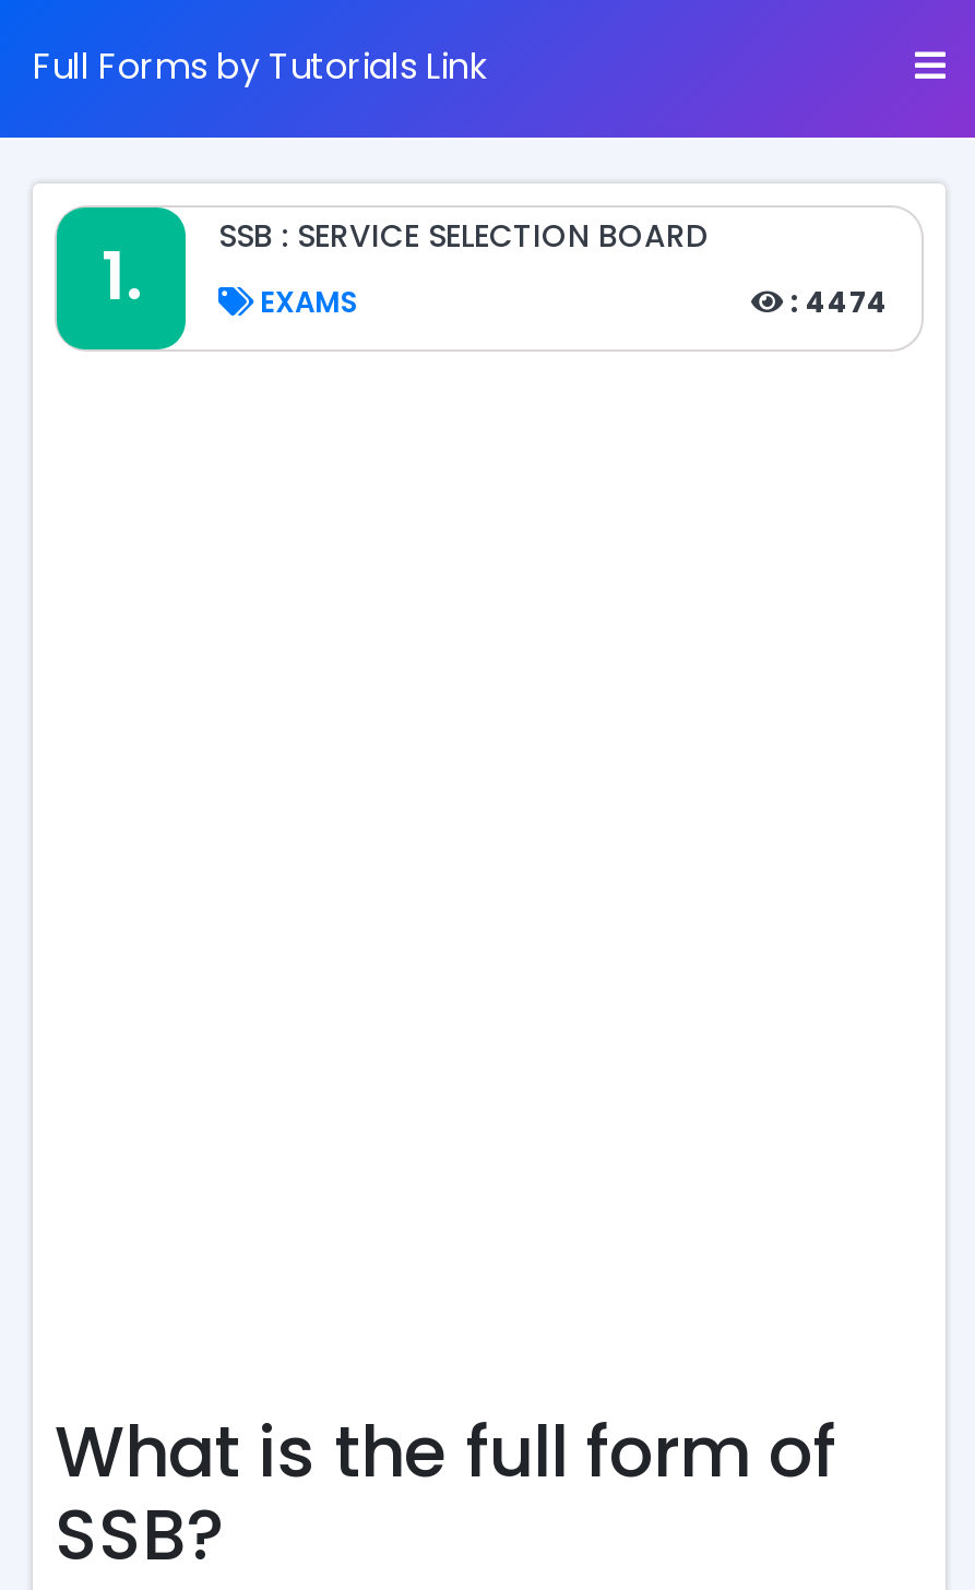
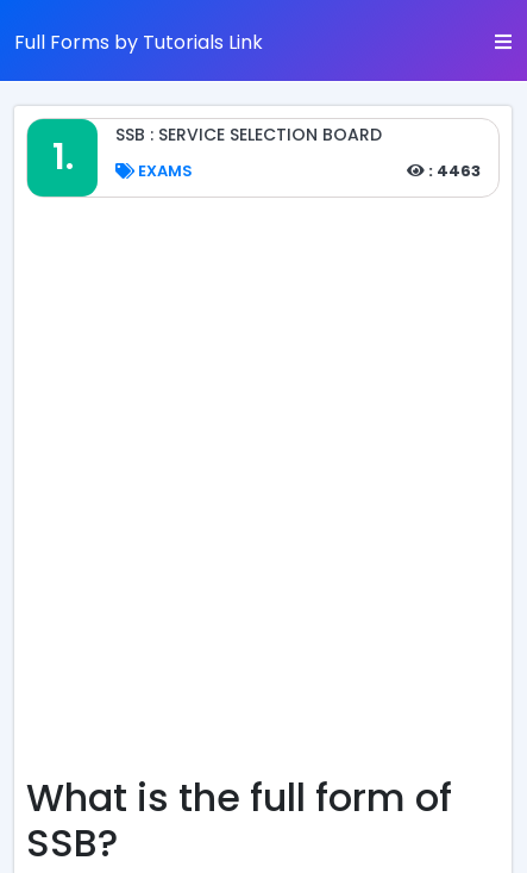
- : 4474
+ : 4463
